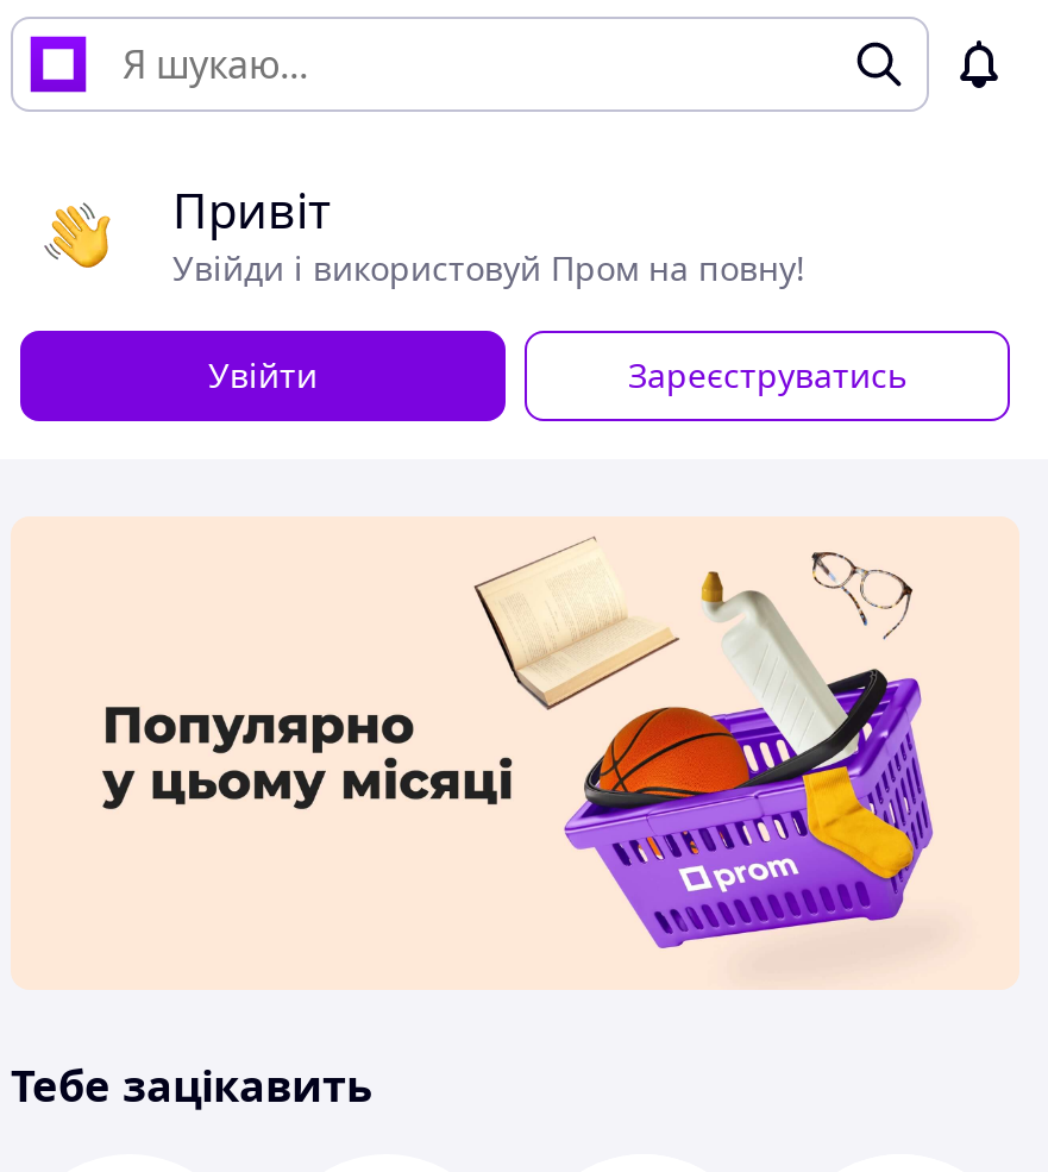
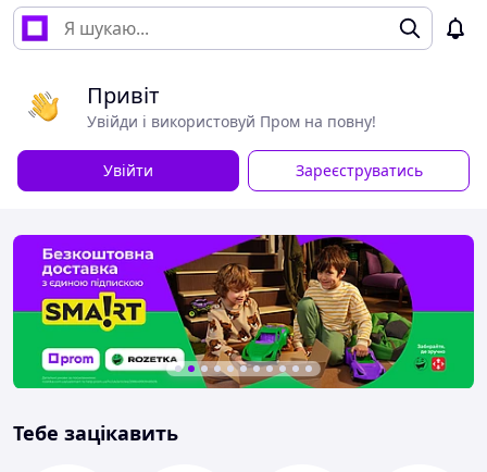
- [image]
+ [image]
